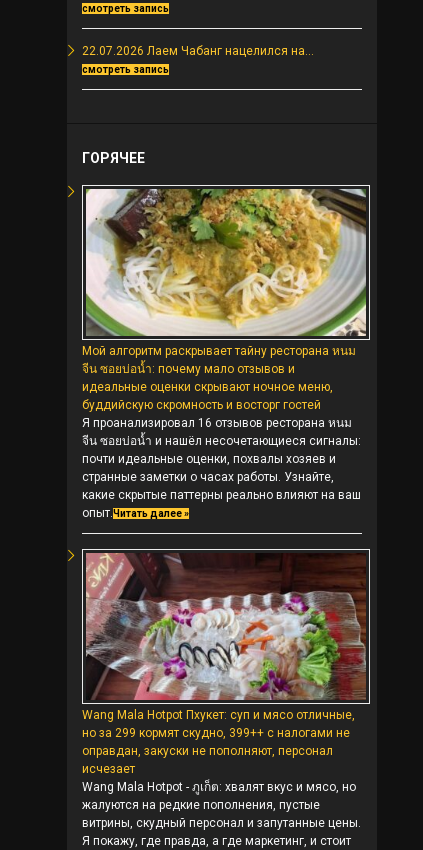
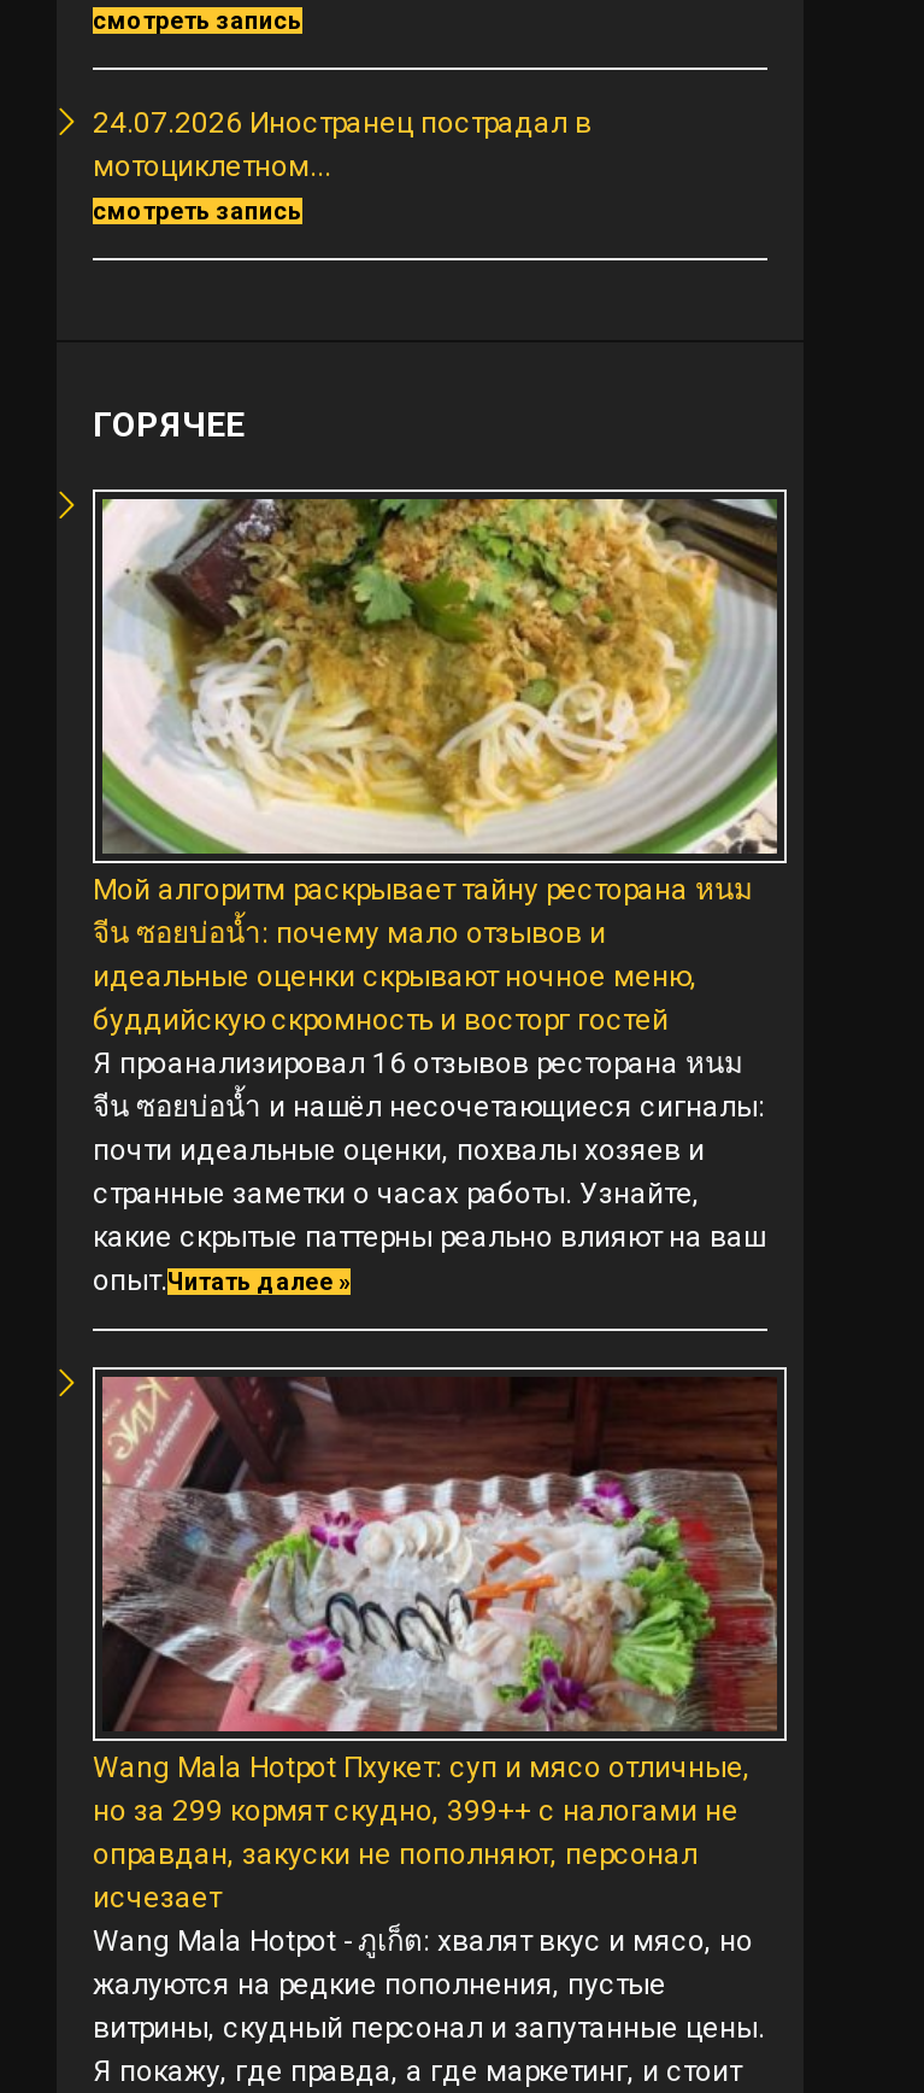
- 22.07.2026 Лаем Чабанг нацелился на...
+ 24.07.2026 Иностранец пострадал в
+ мотоциклетном...
